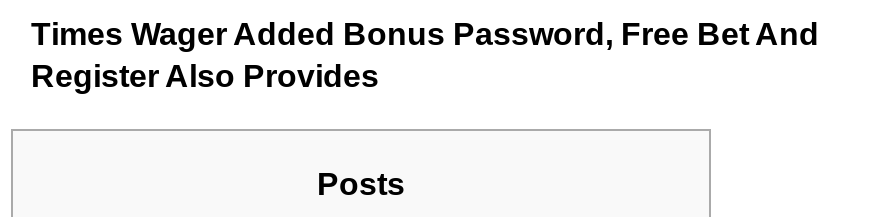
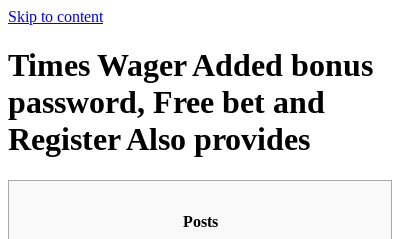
- Times Wager Added Bonus Password, Free Bet And
- Register Also Provides
+ Skip to content
+ Times Wager Added bonus
+ password, Free bet and
+ Register Also provides
